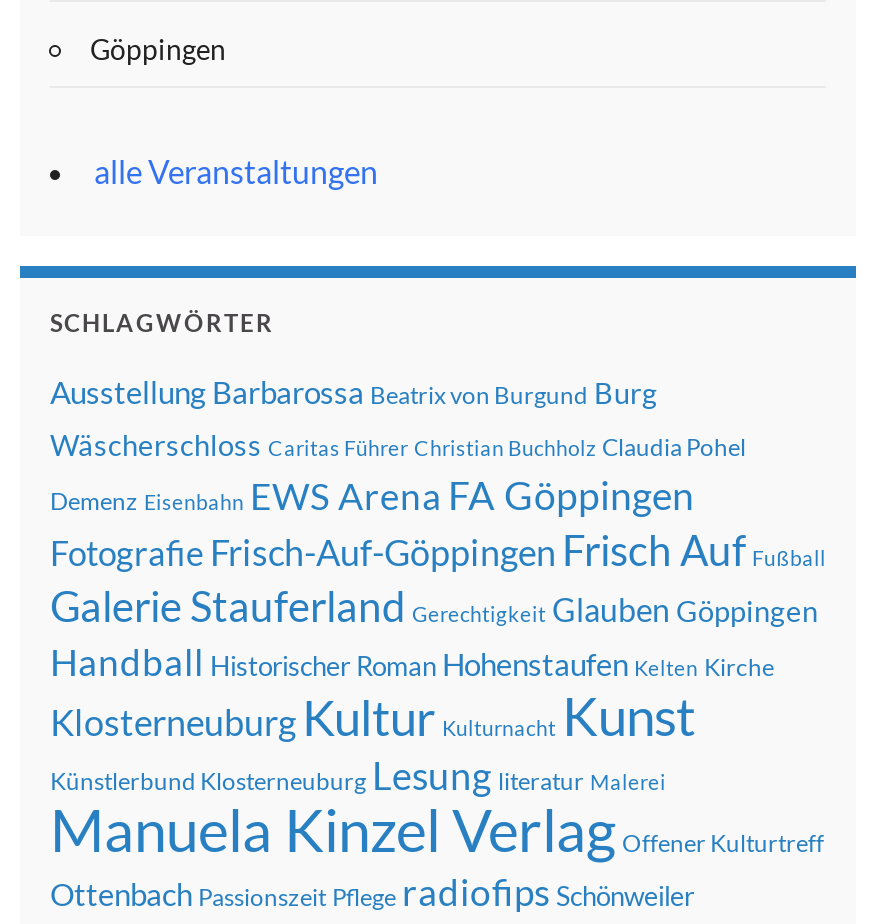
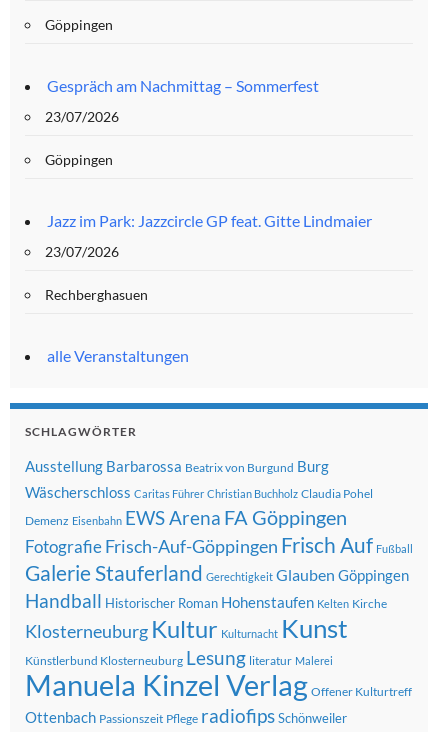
+ Gespräch am Nachmittag – Sommerfest
+ 23/07/2026
+ Göppingen
+ Jazz im Park: Jazzcircle GP feat. Gitte Lindmaier
+ 23/07/2026
+ Rechberghasuen
